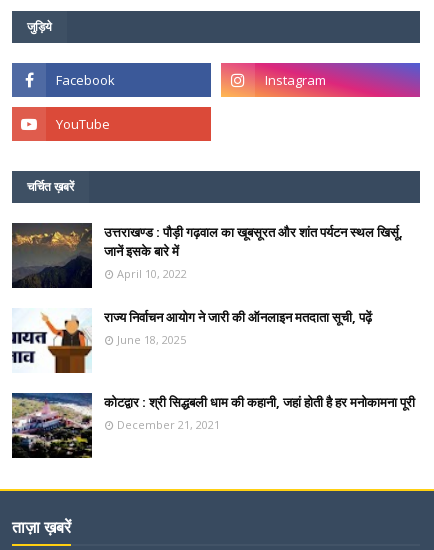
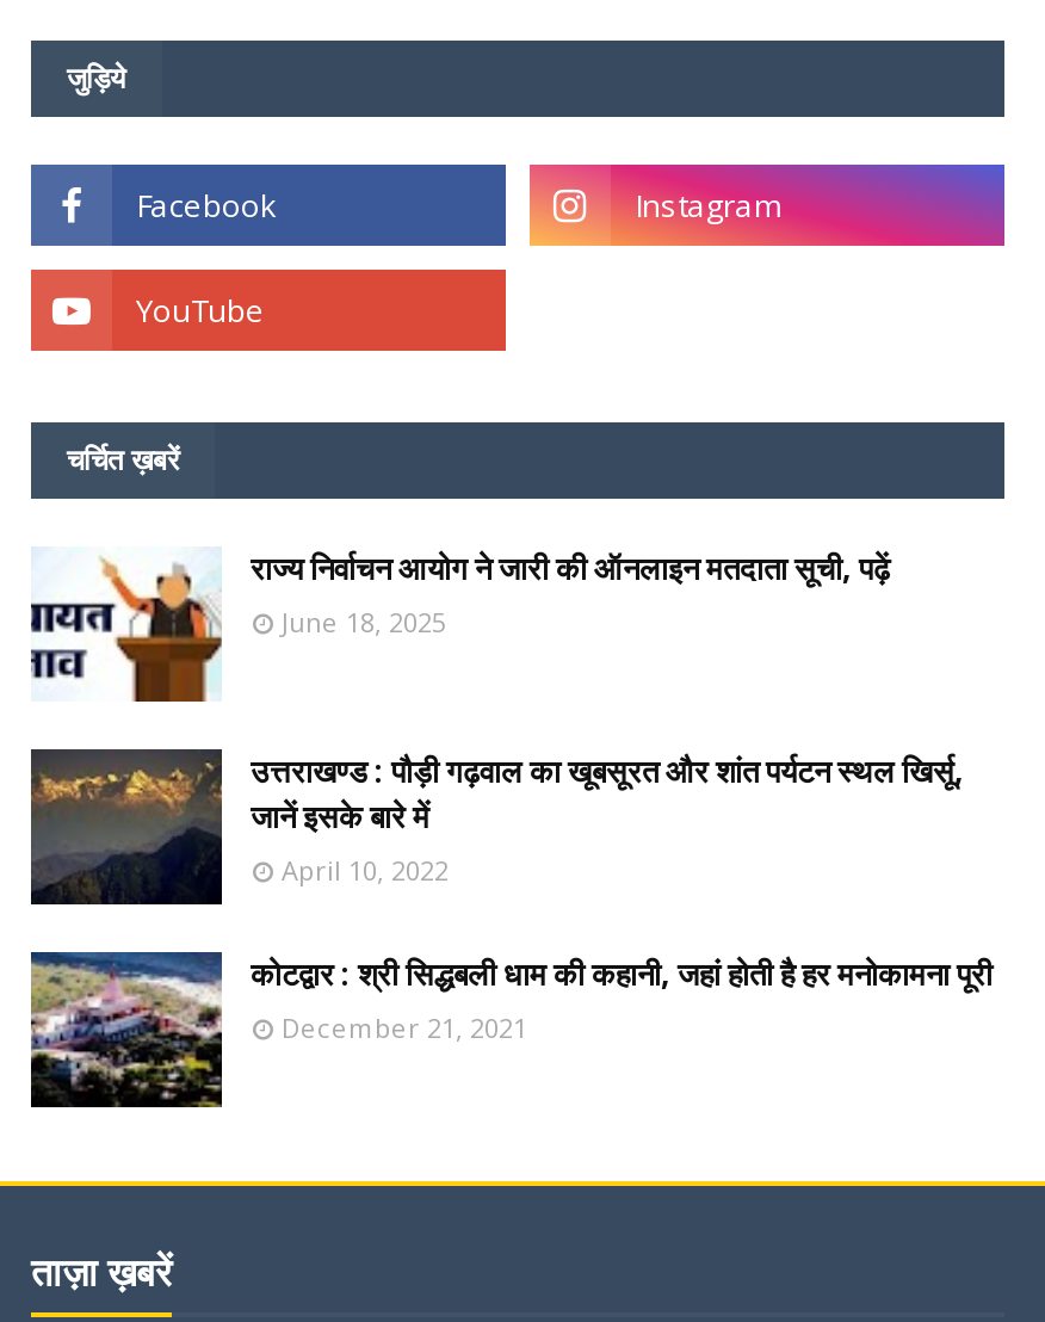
moved down: [image] | उत्तराखण्ड : पौड़ी गढ़वाल का खूबसूरत और शांत पर्यटन स्थल खिर्सू, | जानें इसके बारे में | April 10, 2022

moved up: [image] | राज्य निर्वाचन आयोग ने जारी की ऑनलाइन मतदाता सूची, पढ़ें | June 18, 2025
